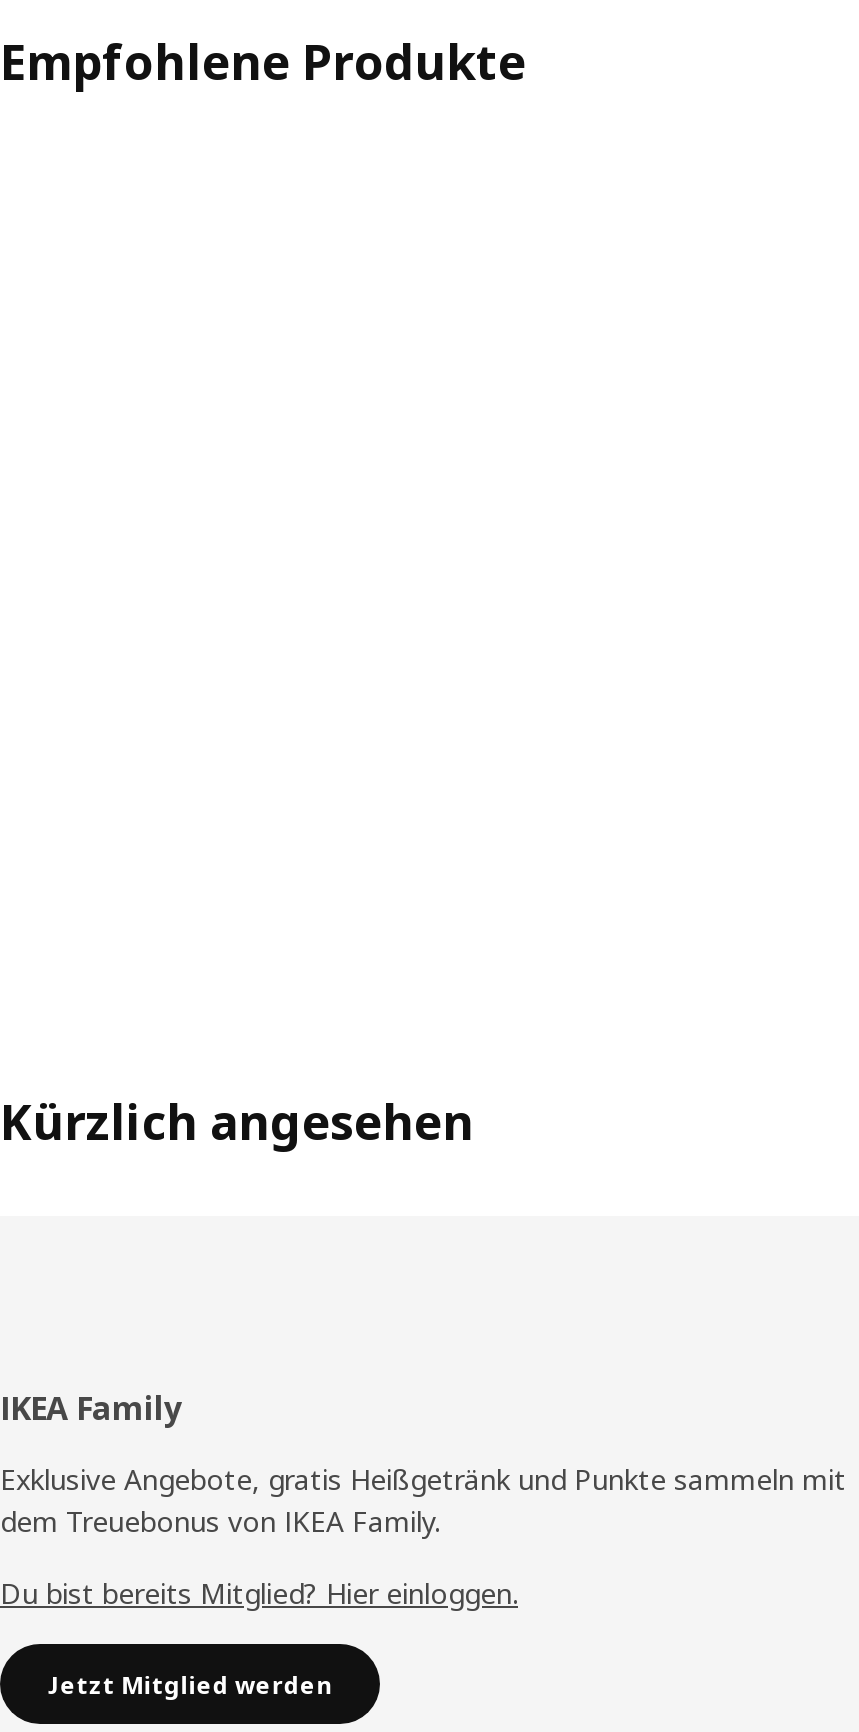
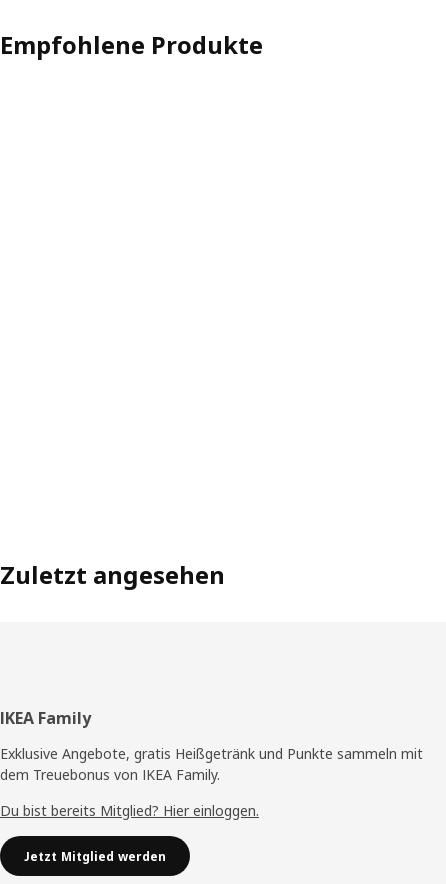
- Kürzlich angesehen
+ Zuletzt angesehen
